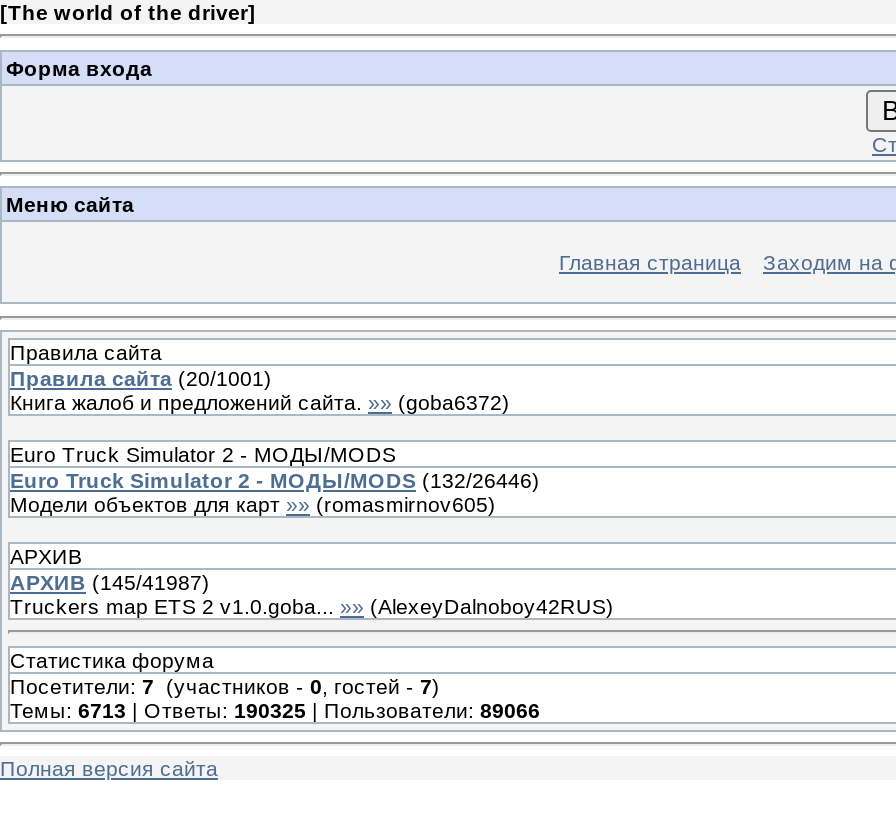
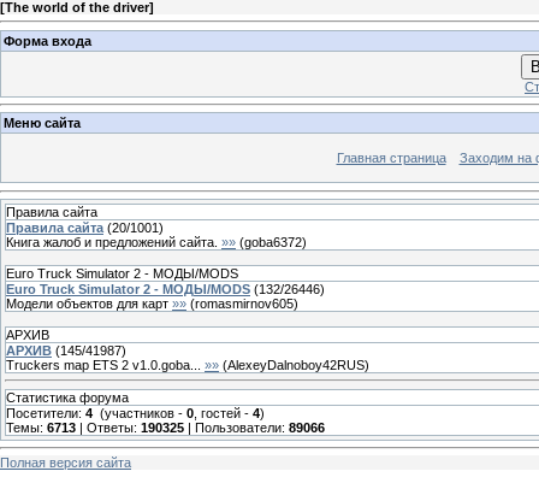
- Посетители: 7 (участников - 0, гостей - 7)
+ Посетители: 4 (участников - 0, гостей - 4)
